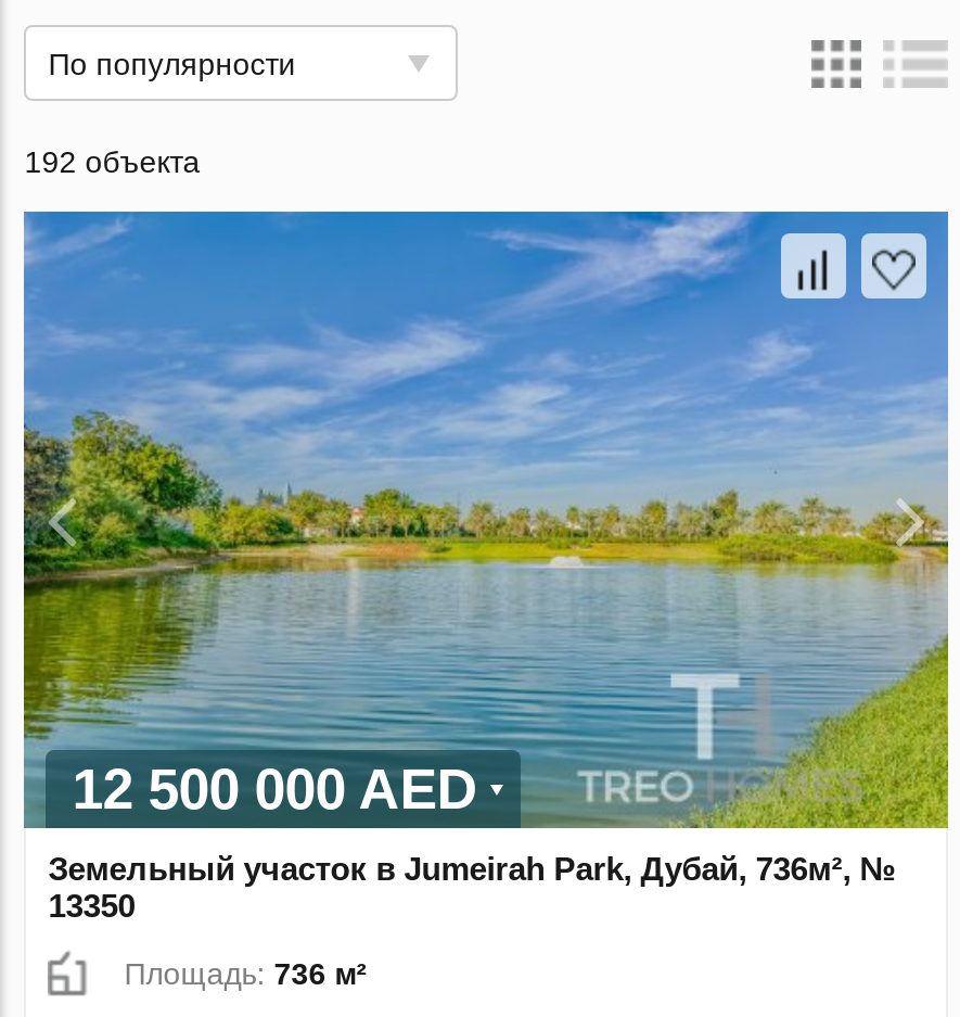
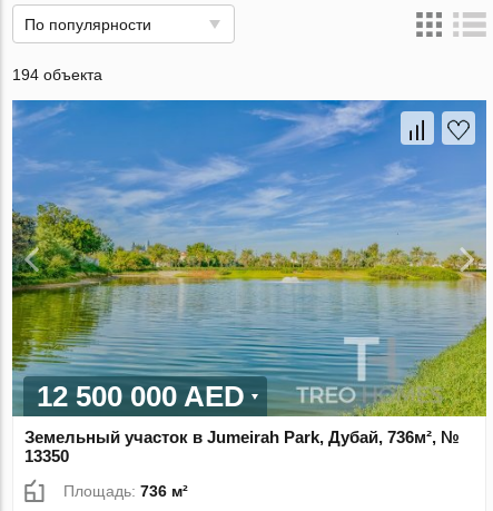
- 192 объекта
+ 194 объекта
